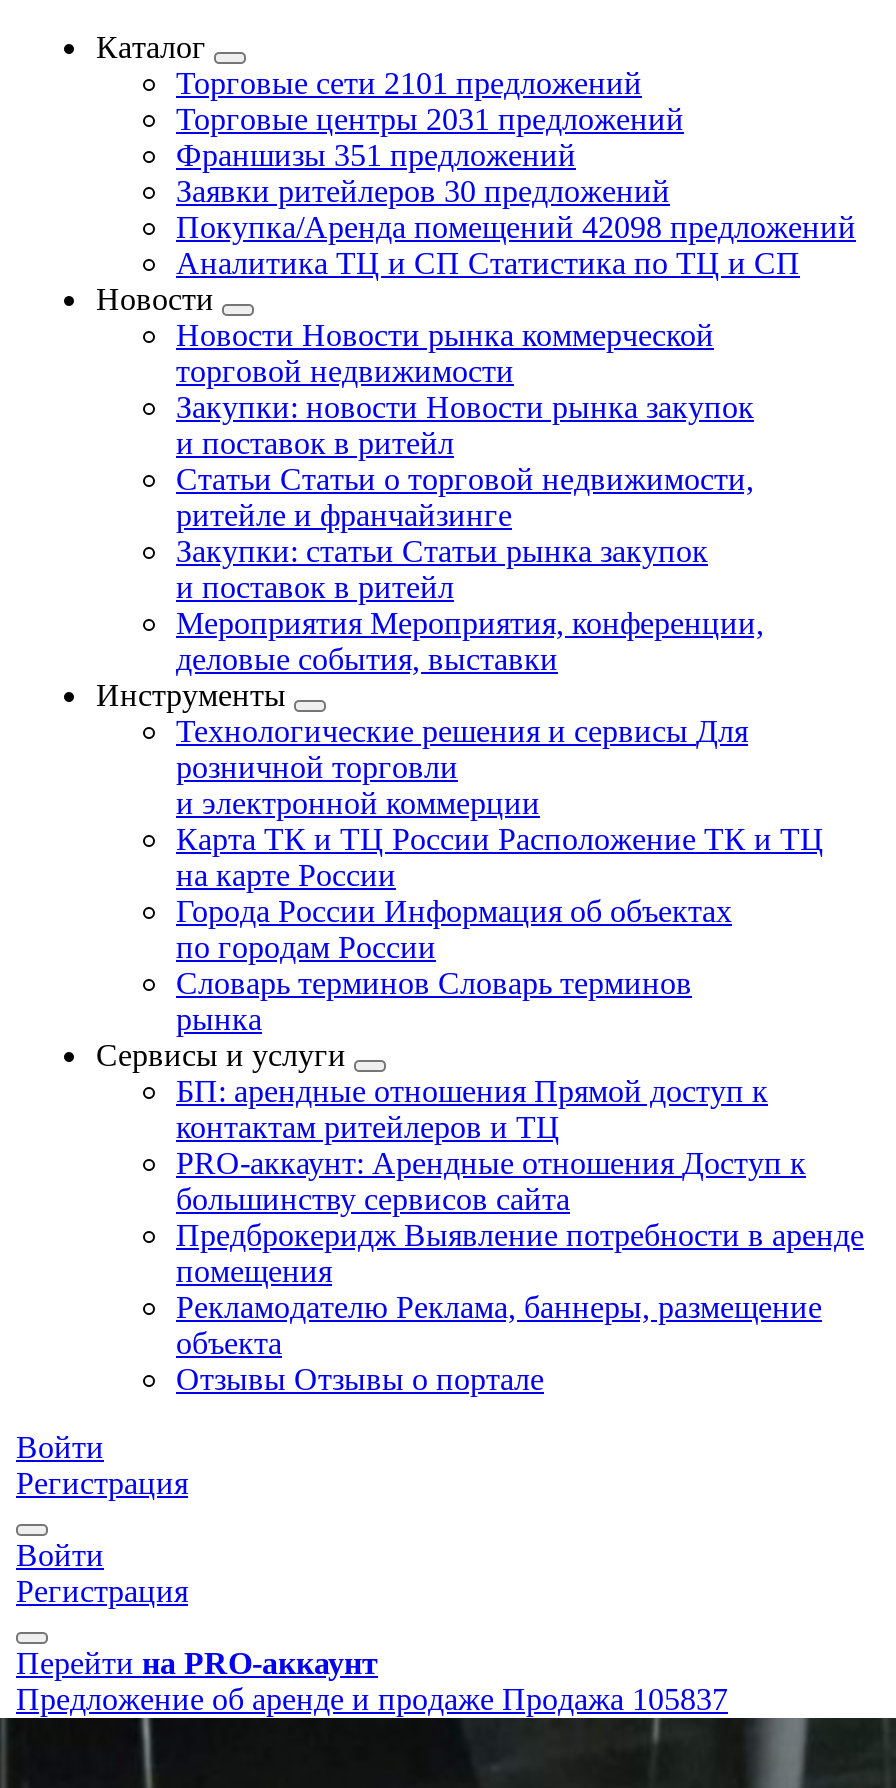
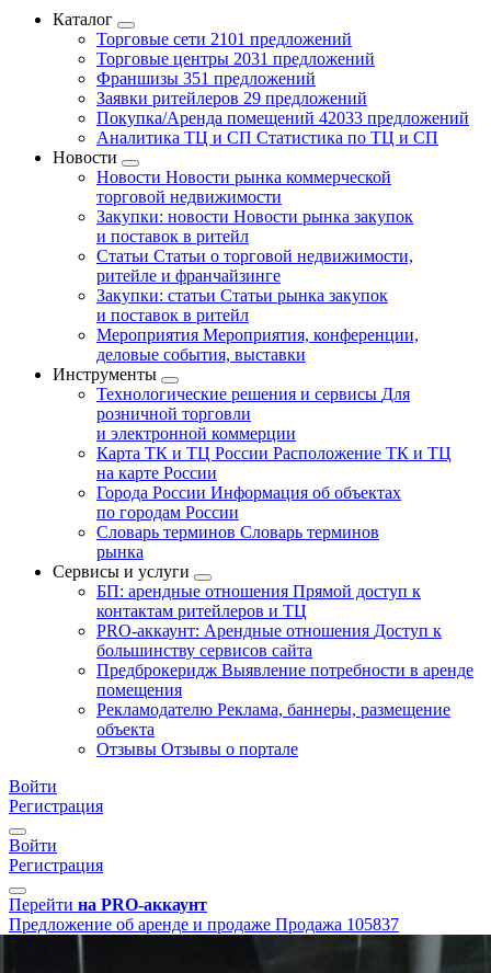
- Заявки ритейлеров 30 предложений
+ Заявки ритейлеров 29 предложений

- Покупка/Аренда помещений 42098 предложений
+ Покупка/Аренда помещений 42033 предложений
